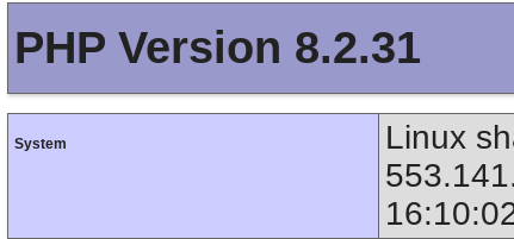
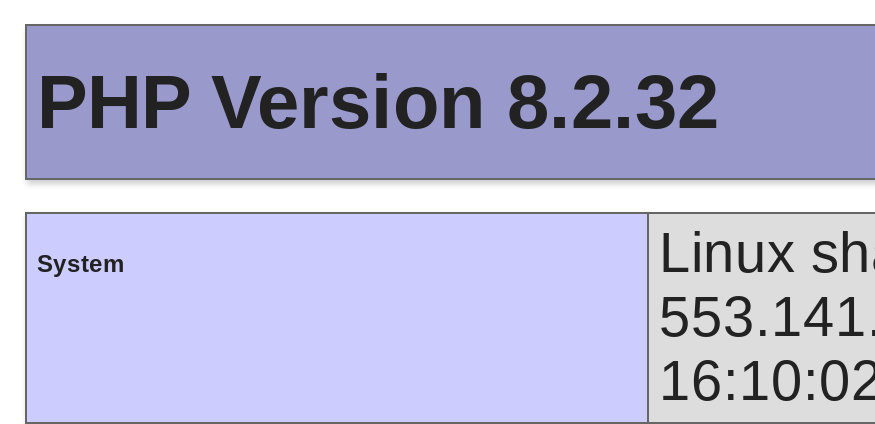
- PHP Version 8.2.31
+ PHP Version 8.2.32
